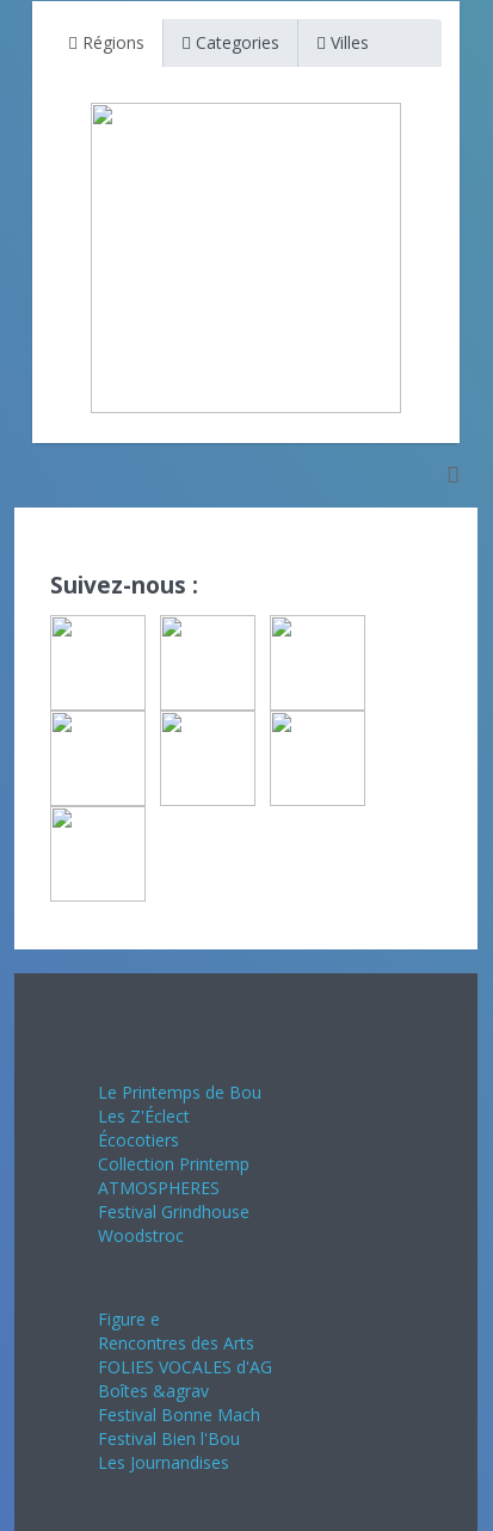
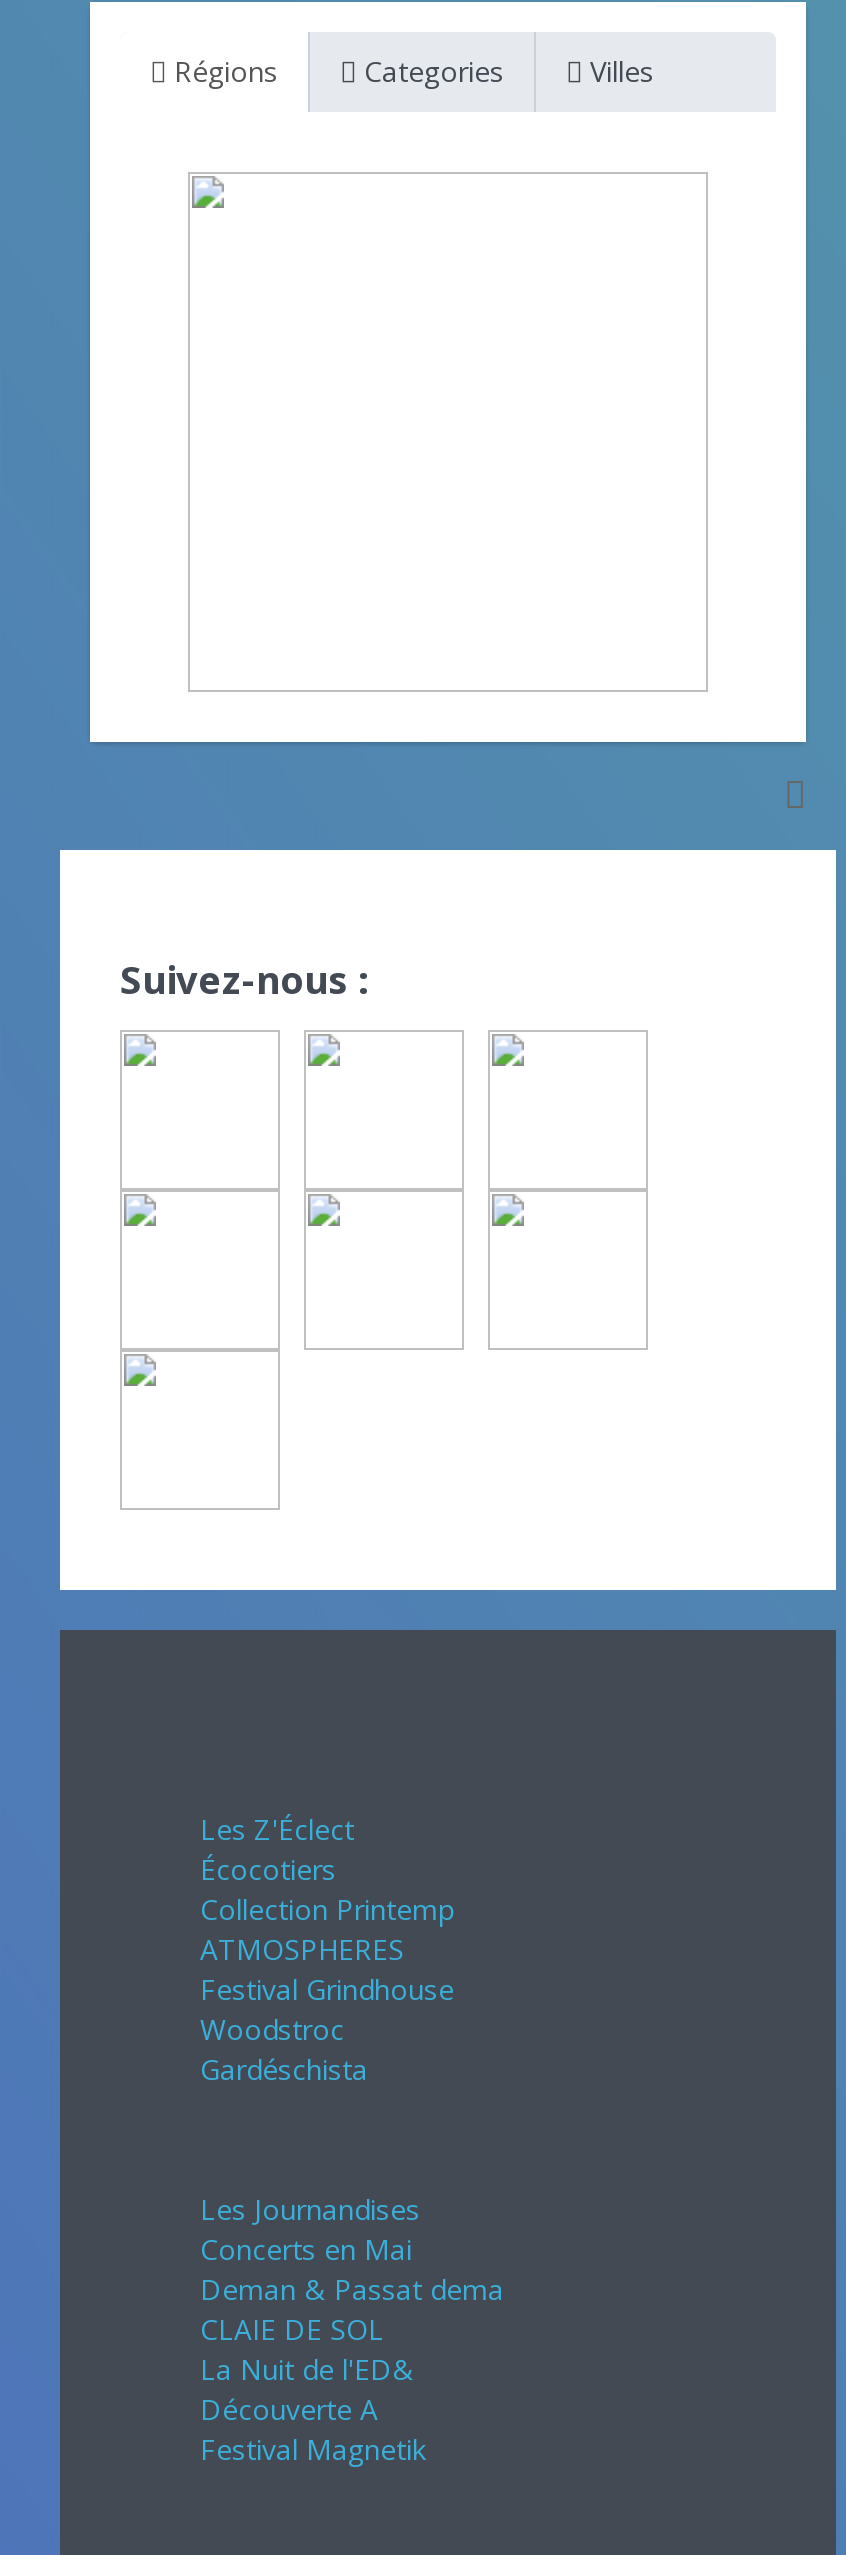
- Le Printemps de Bou

moved up: Les Z'Éclect | Écocotiers | Collection Printemp | ATMOSPHERES | Festival Grindhouse | Woodstroc

+ Gardéschista

- Figure e
- Rencontres des Arts
- FOLIES VOCALES d'AG
- Boîtes &agrav
- Festival Bonne Mach
- Festival Bien l'Bou

moved up: Les Journandises

+ Concerts en Mai
+ Deman & Passat dema
+ CLAIE DE SOL
+ La Nuit de l'ED&
+ Découverte A
+ Festival Magnetik
